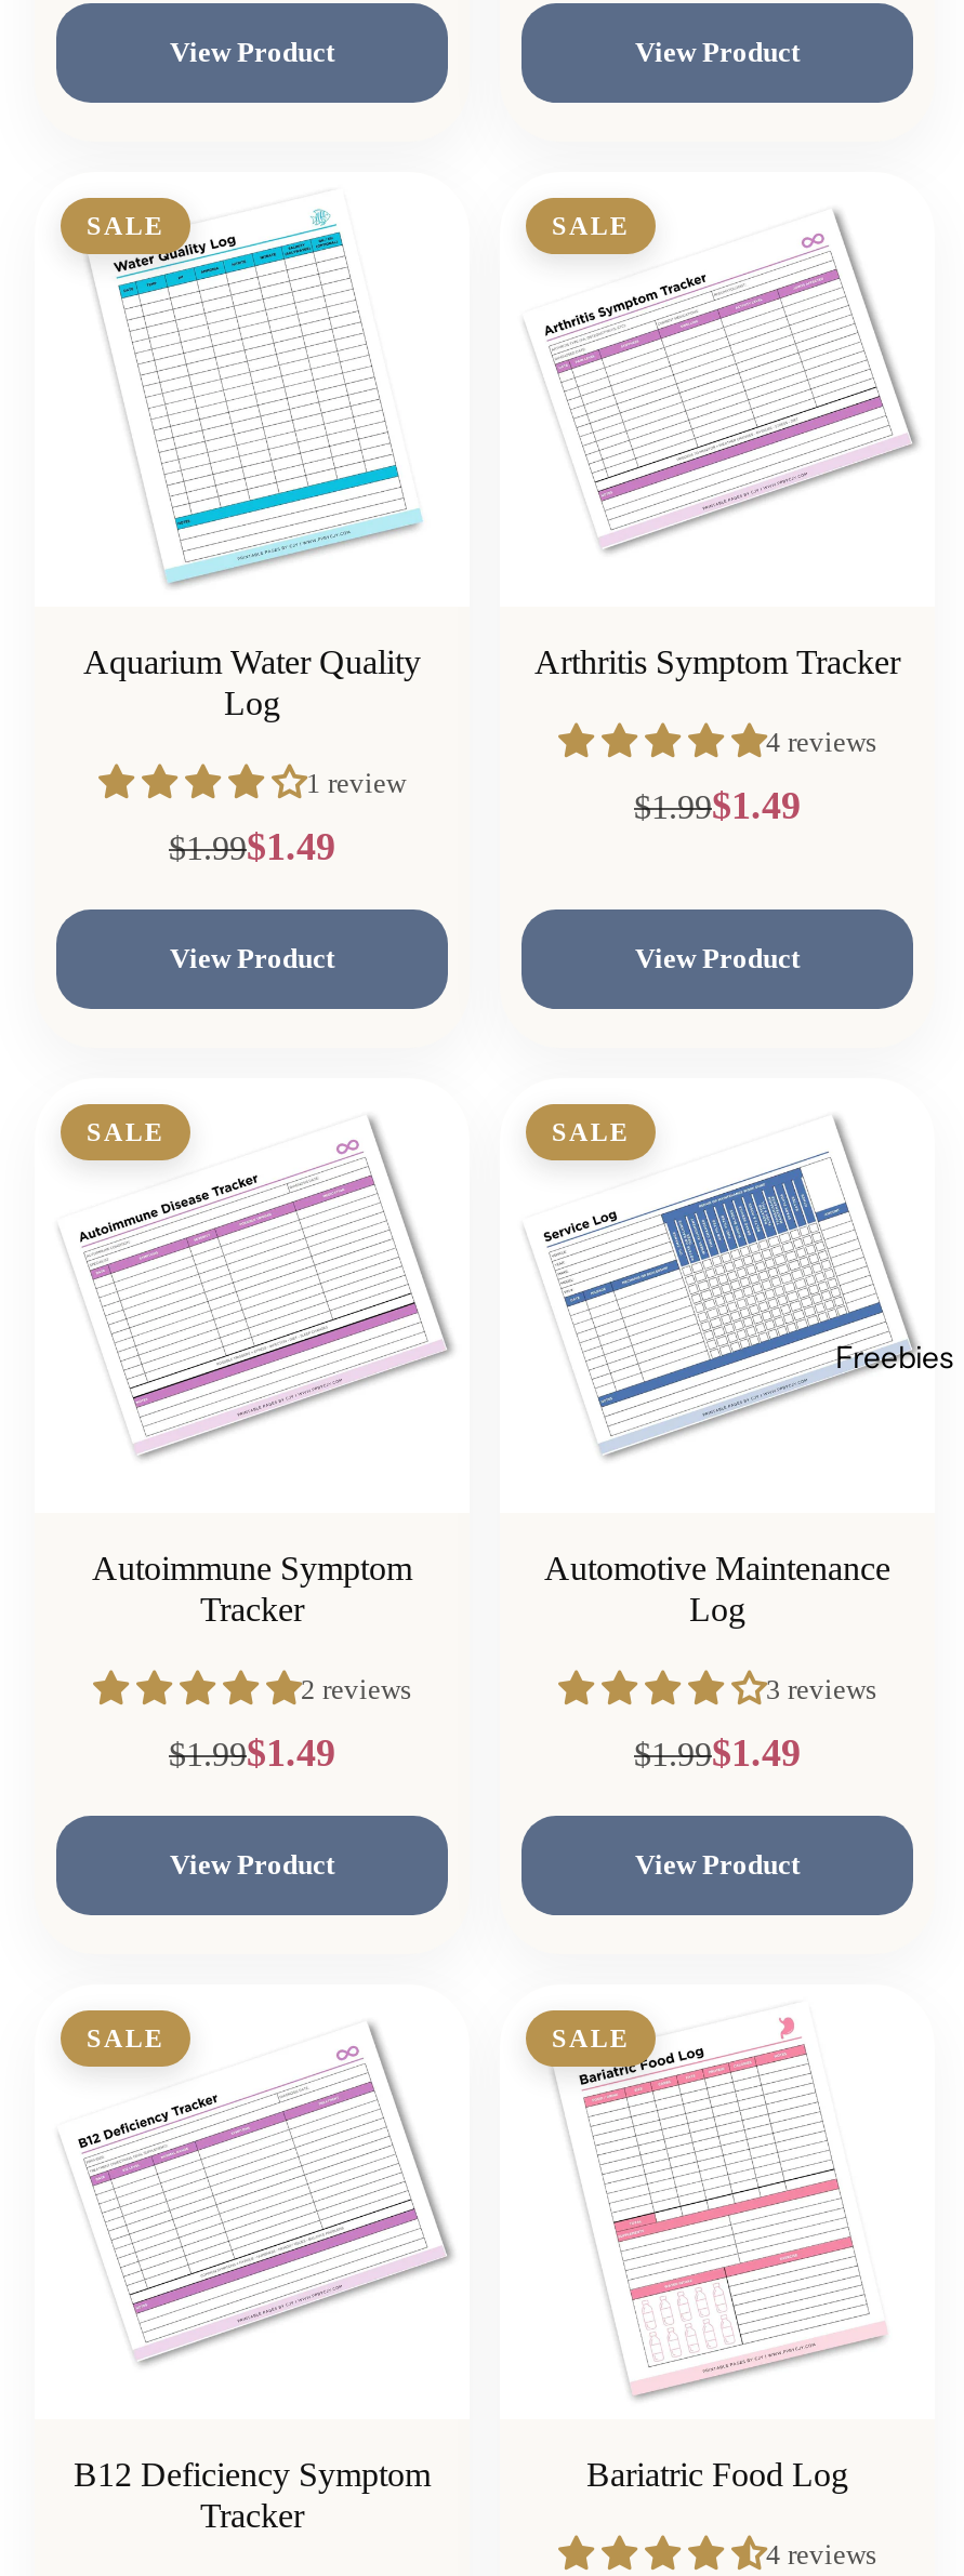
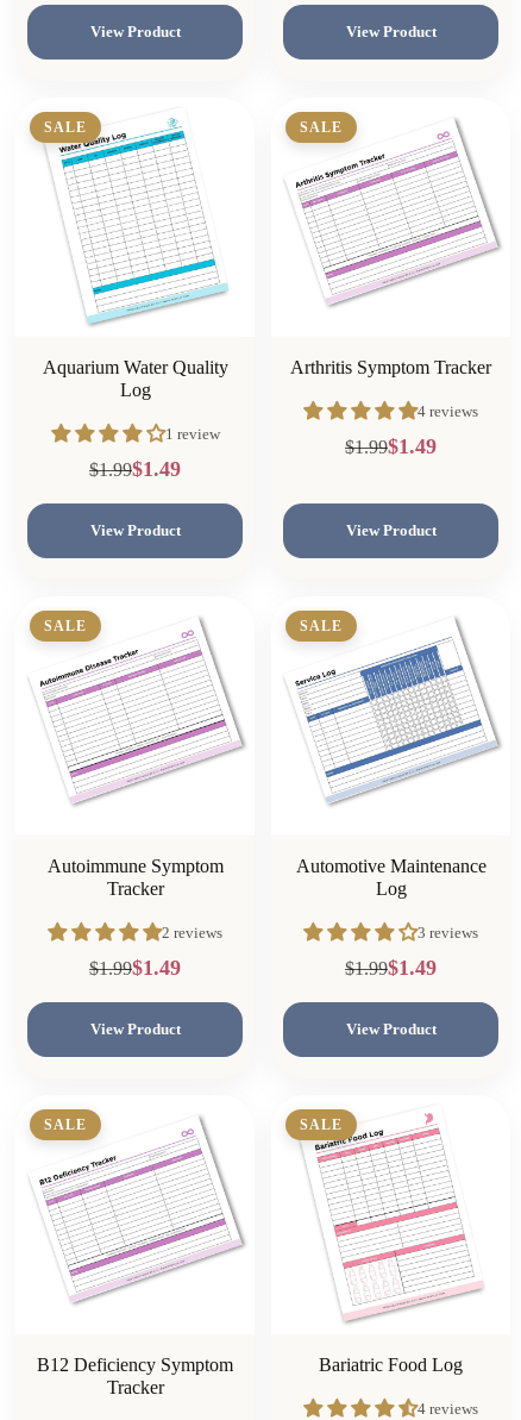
- Freebies
